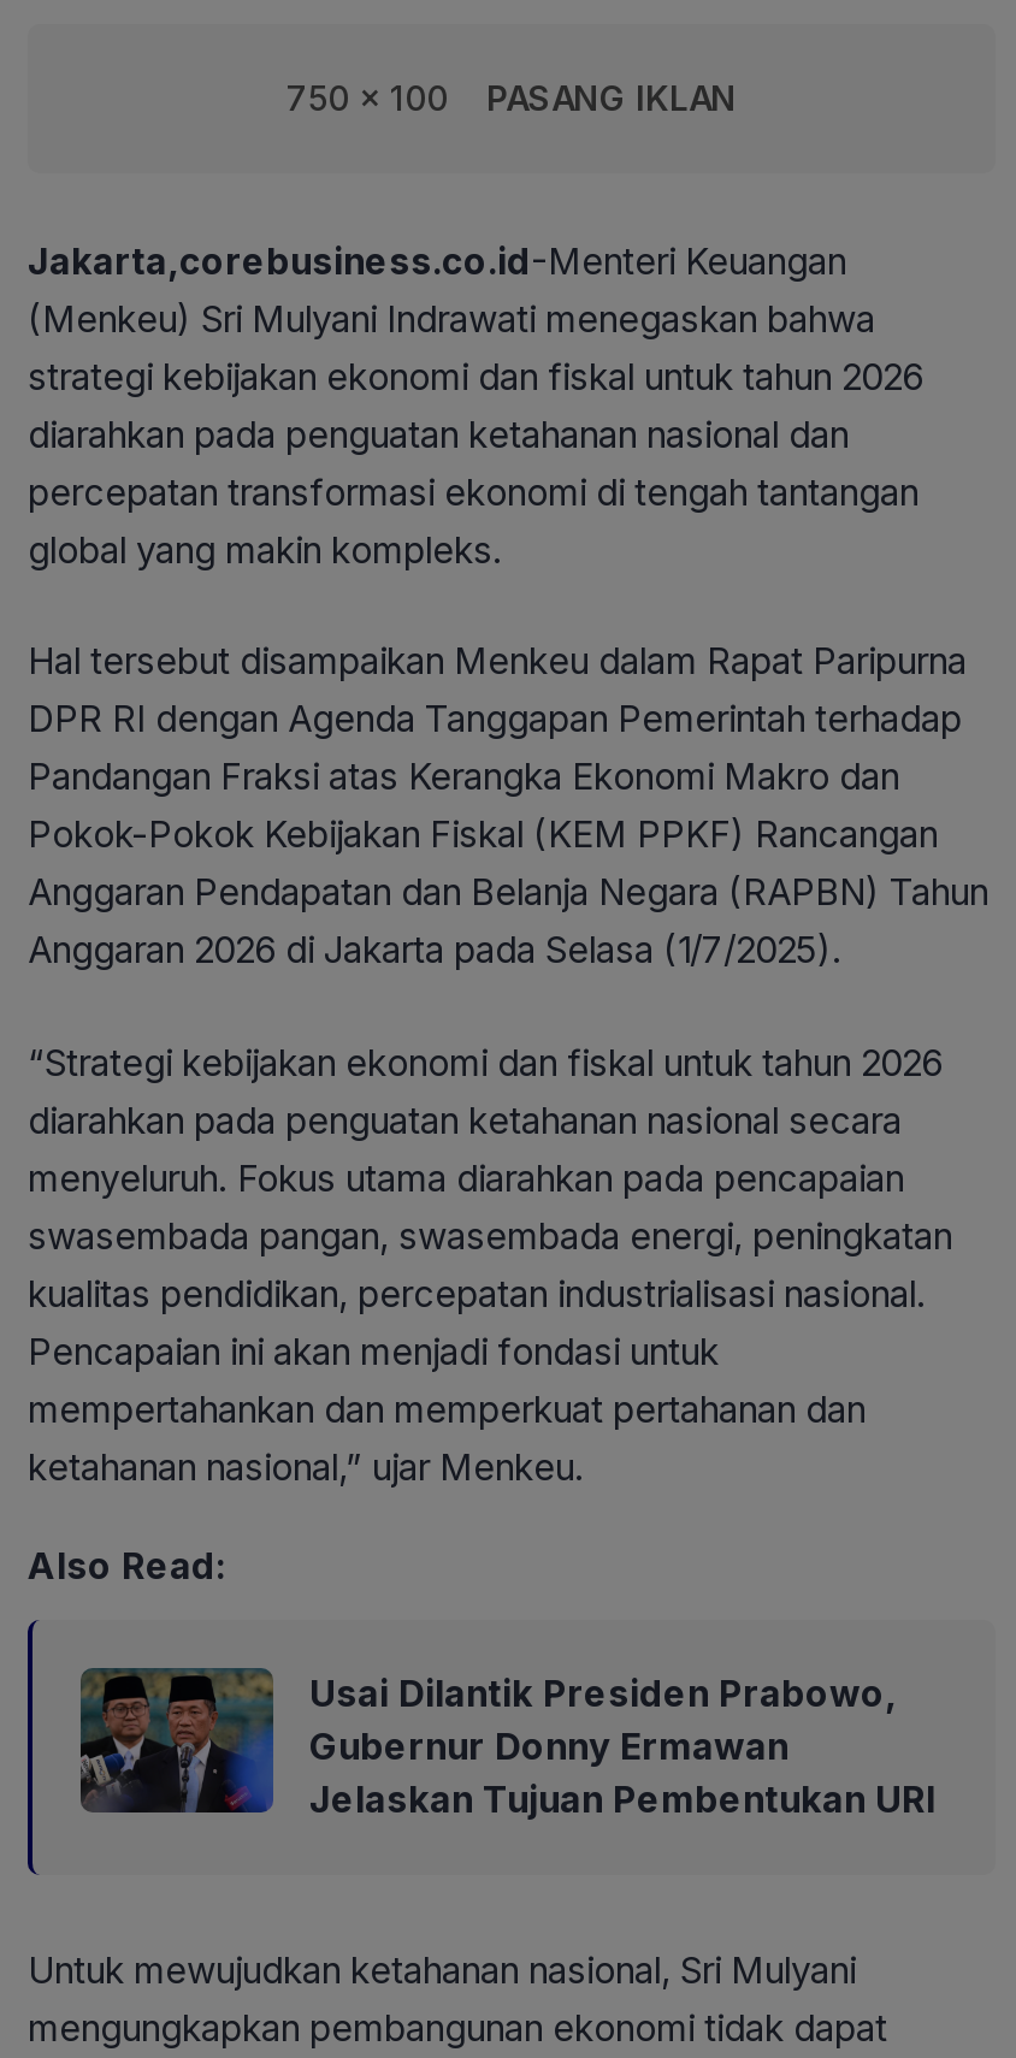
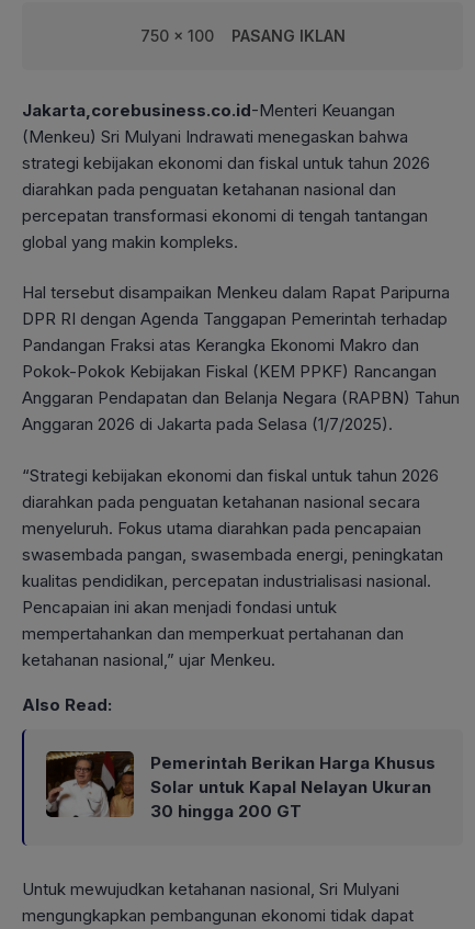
- [image]
- Usai Dilantik Presiden Prabowo,
- Gubernur Donny Ermawan
- Jelaskan Tujuan Pembentukan URI
+ [image]
+ Pemerintah Berikan Harga Khusus
+ Solar untuk Kapal Nelayan Ukuran
+ 30 hingga 200 GT
